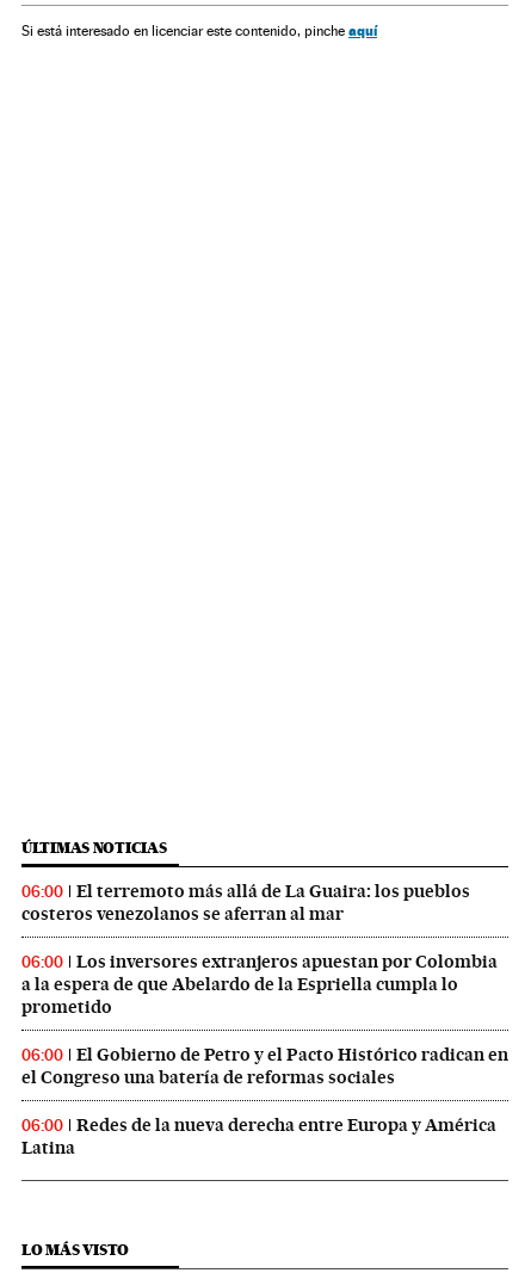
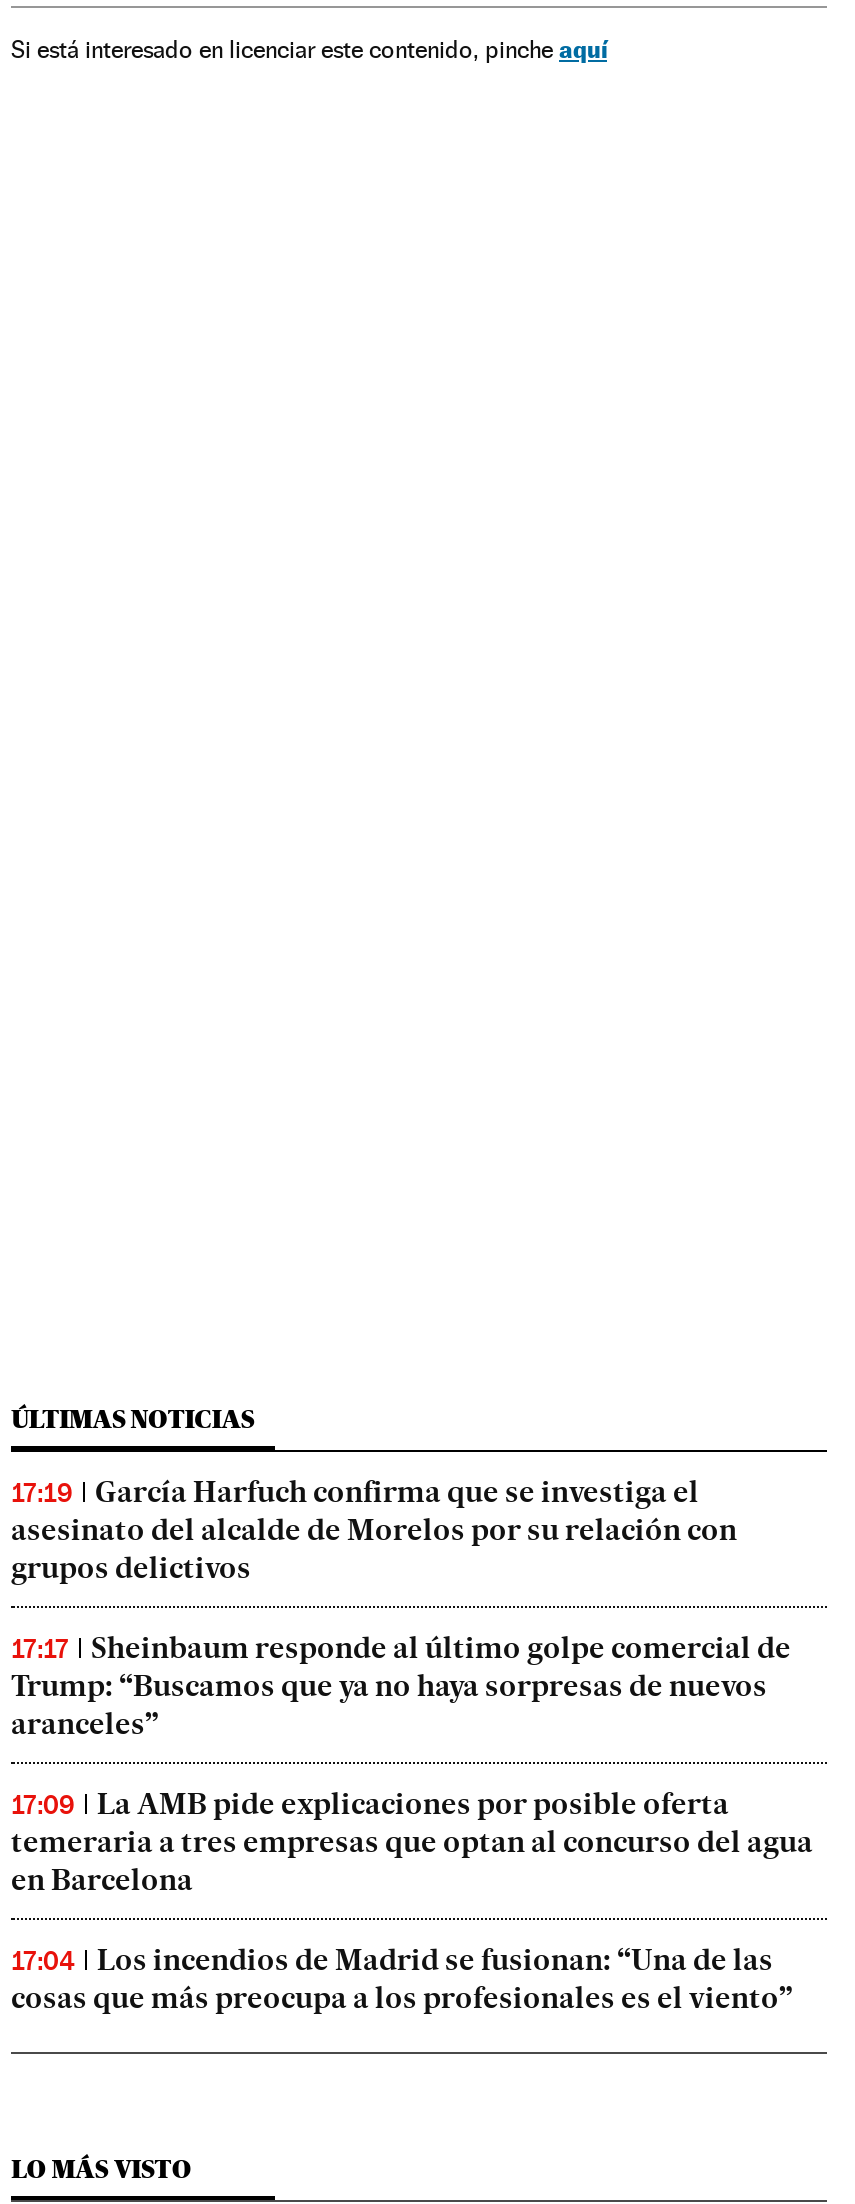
- 06:00
- El terremoto más allá de La Guaira: los pueblos
- costeros venezolanos se aferran al mar
+ 17:19
+ García Harfuch confirma que se investiga el
+ asesinato del alcalde de Morelos por su relación con
+ grupos delictivos

- 06:00
- Los inversores extranjeros apuestan por Colombia
- a la espera de que Abelardo de la Espriella cumpla lo
- prometido
+ 17:17
+ Sheinbaum responde al último golpe comercial de
+ Trump: “Buscamos que ya no haya sorpresas de nuevos
+ aranceles”

- 06:00
- El Gobierno de Petro y el Pacto Histórico radican en
- el Congreso una batería de reformas sociales
+ 17:09
+ La AMB pide explicaciones por posible oferta
+ temeraria a tres empresas que optan al concurso del agua
+ en Barcelona

- 06:00
- Redes de la nueva derecha entre Europa y América
- Latina
+ 17:04
+ Los incendios de Madrid se fusionan: “Una de las
+ cosas que más preocupa a los profesionales es el viento”
